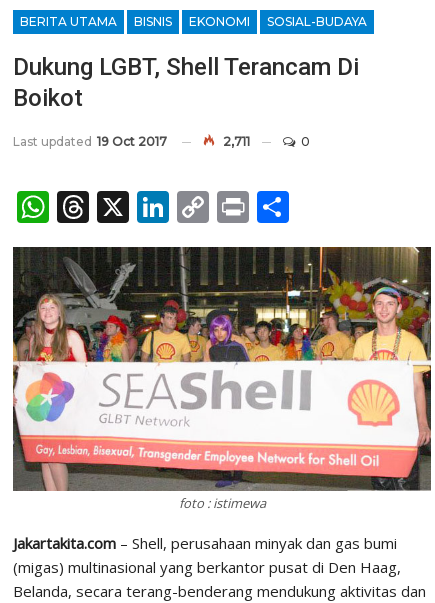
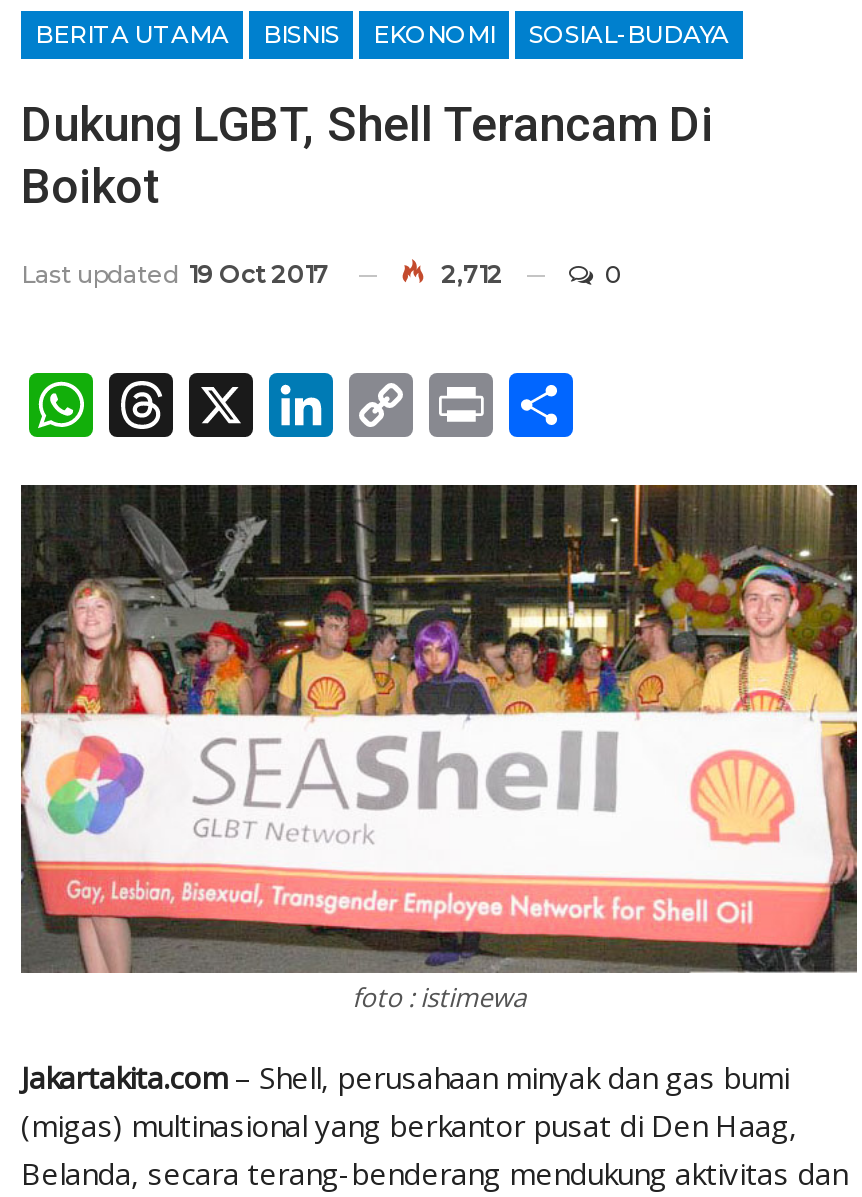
- 2,711
+ 2,712
